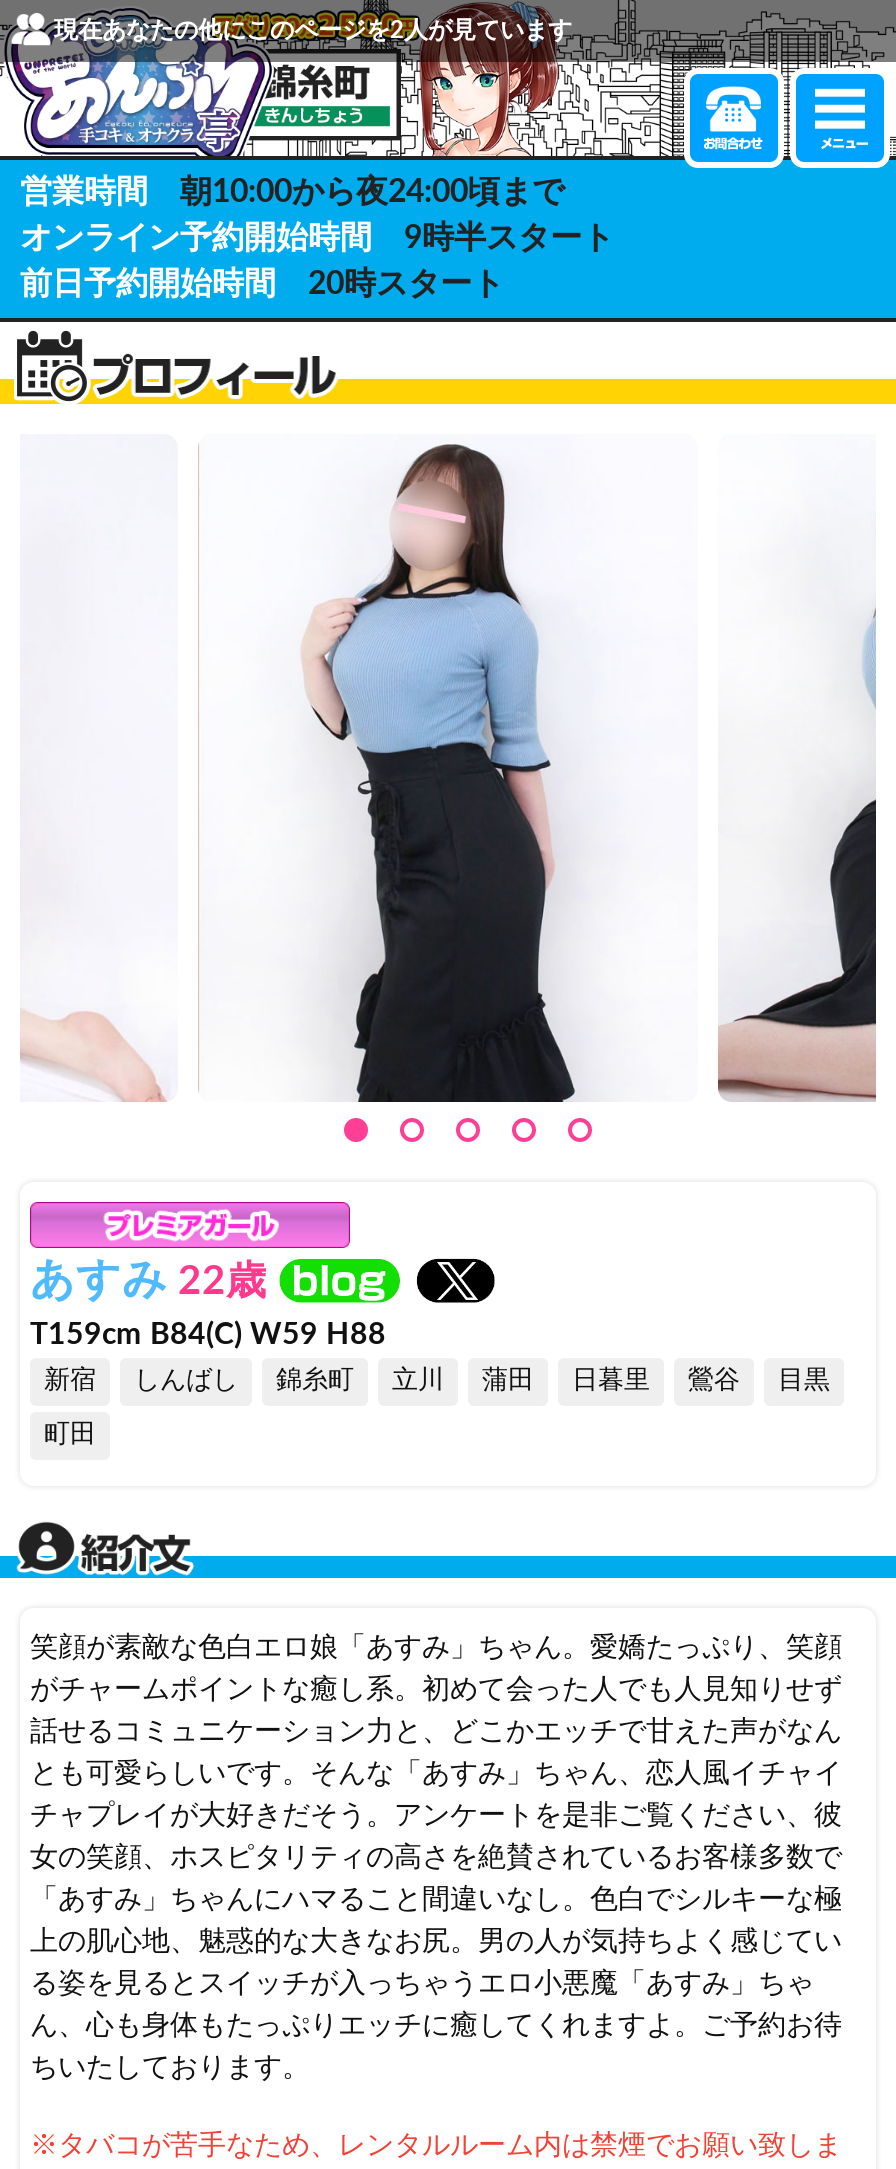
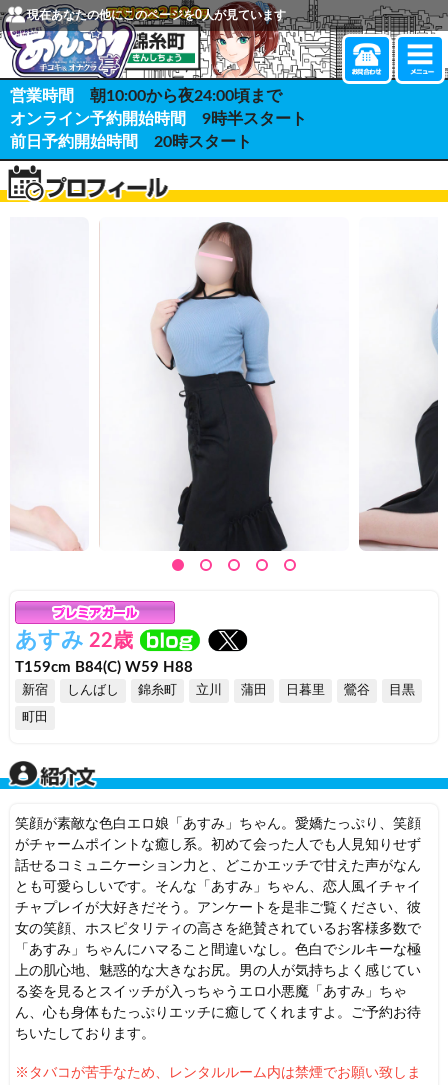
- 現在あなたの他にこのページを2人が見ています
+ 現在あなたの他にこのページを0人が見ています
